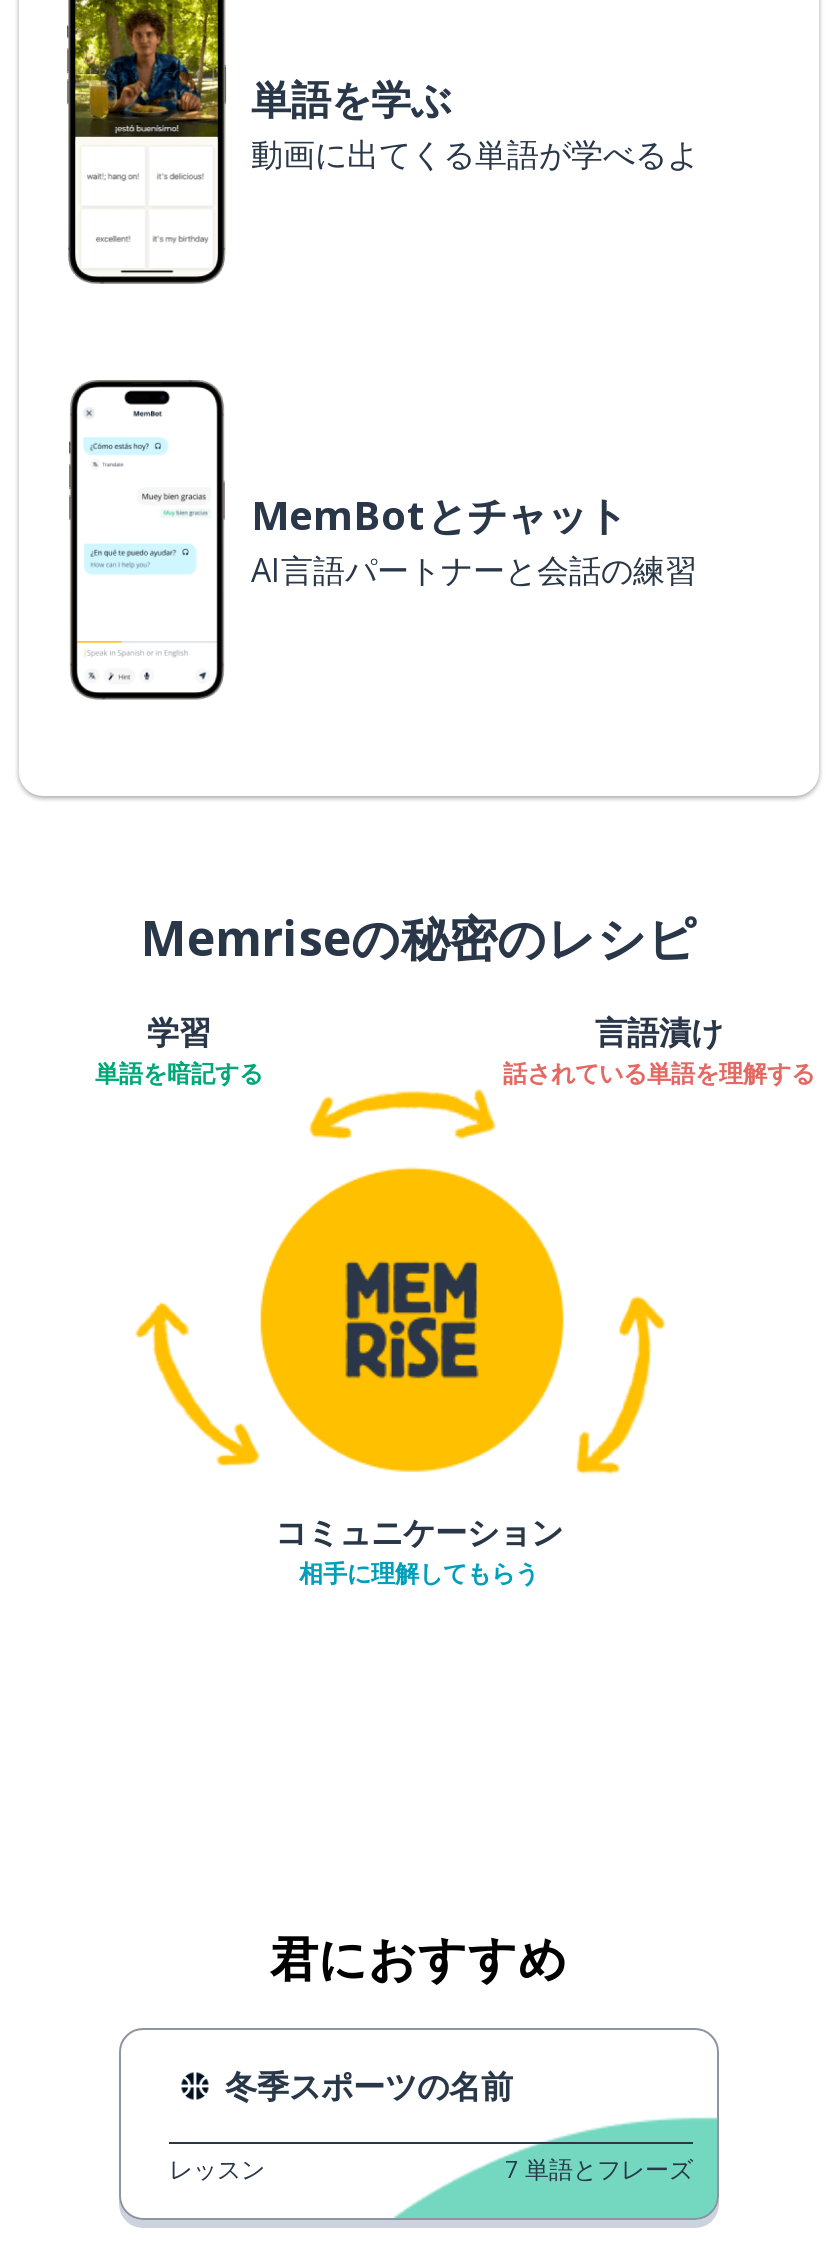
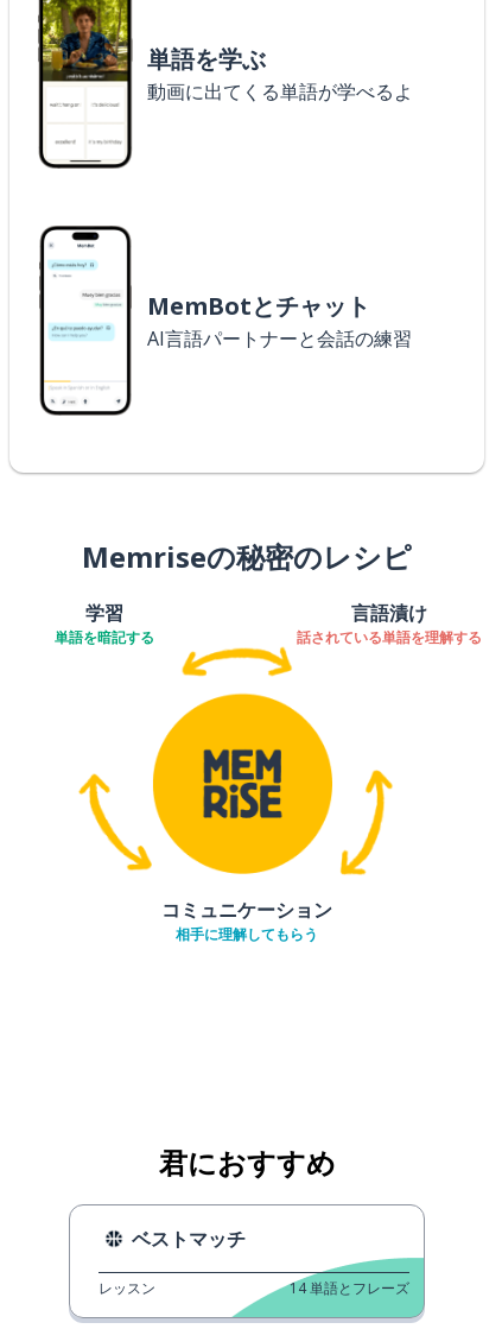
- 冬季スポーツの名前
+ ベストマッチ

- 7 単語とフレーズ
+ 14 単語とフレーズ
